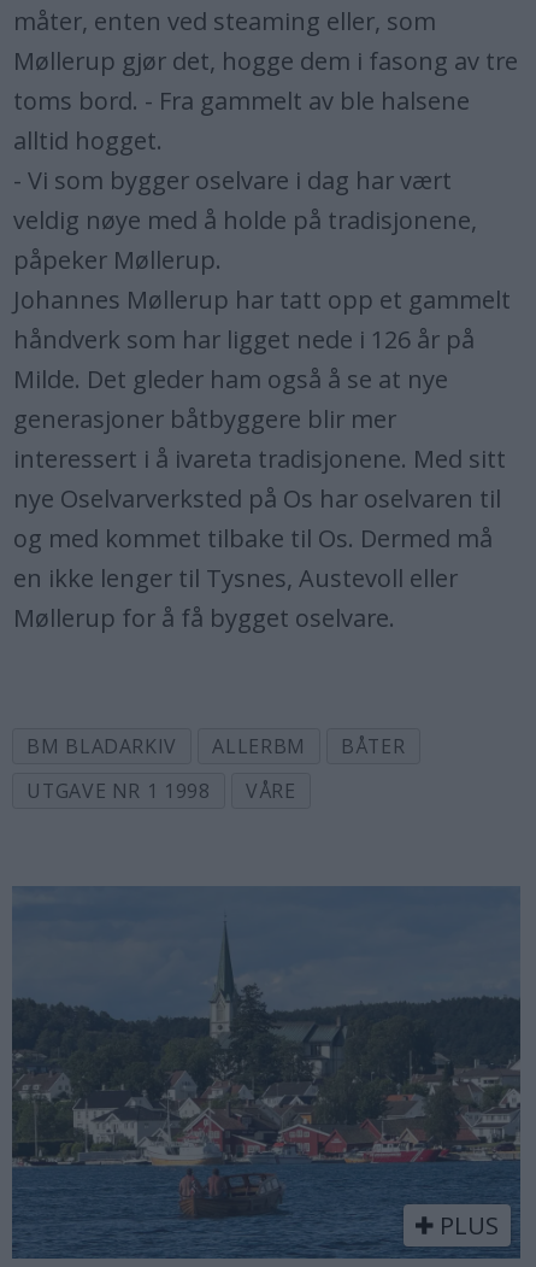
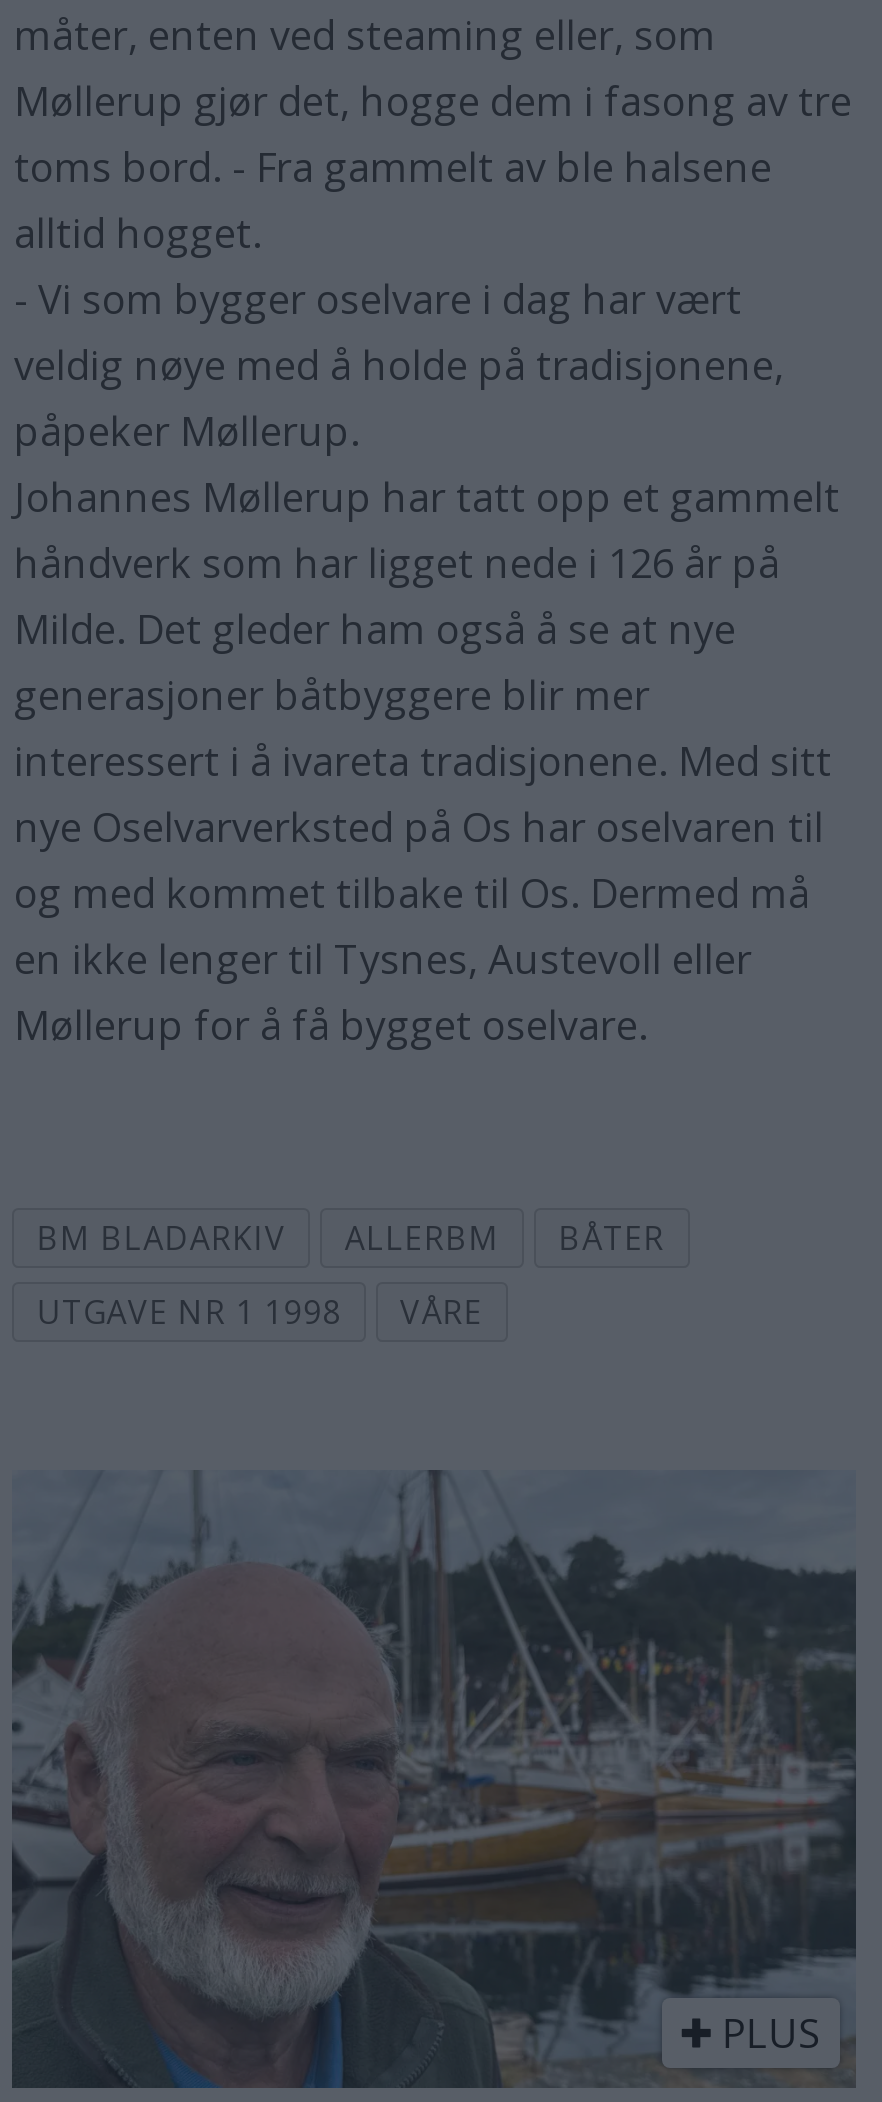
- [image]
+ [image]
